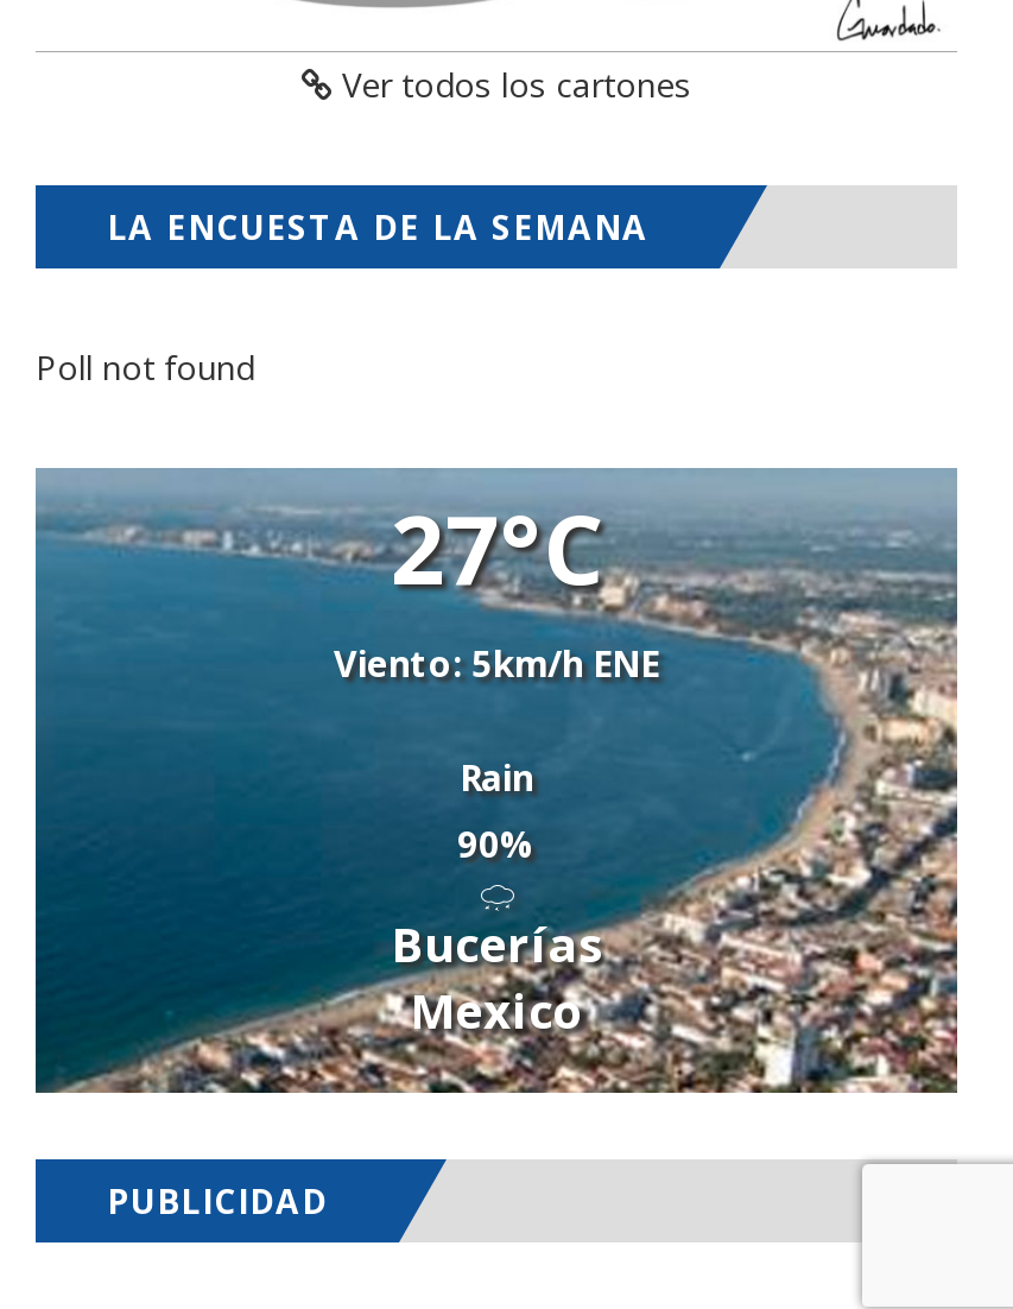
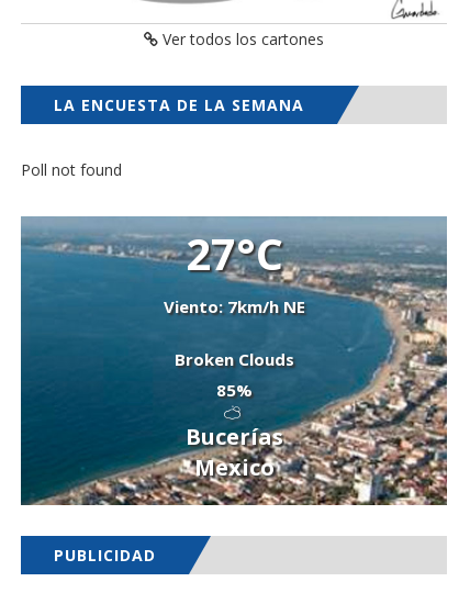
- Viento: 5km/h ENE
+ Viento: 7km/h NE

- Rain
- 90%
+ Broken Clouds
+ 85%
